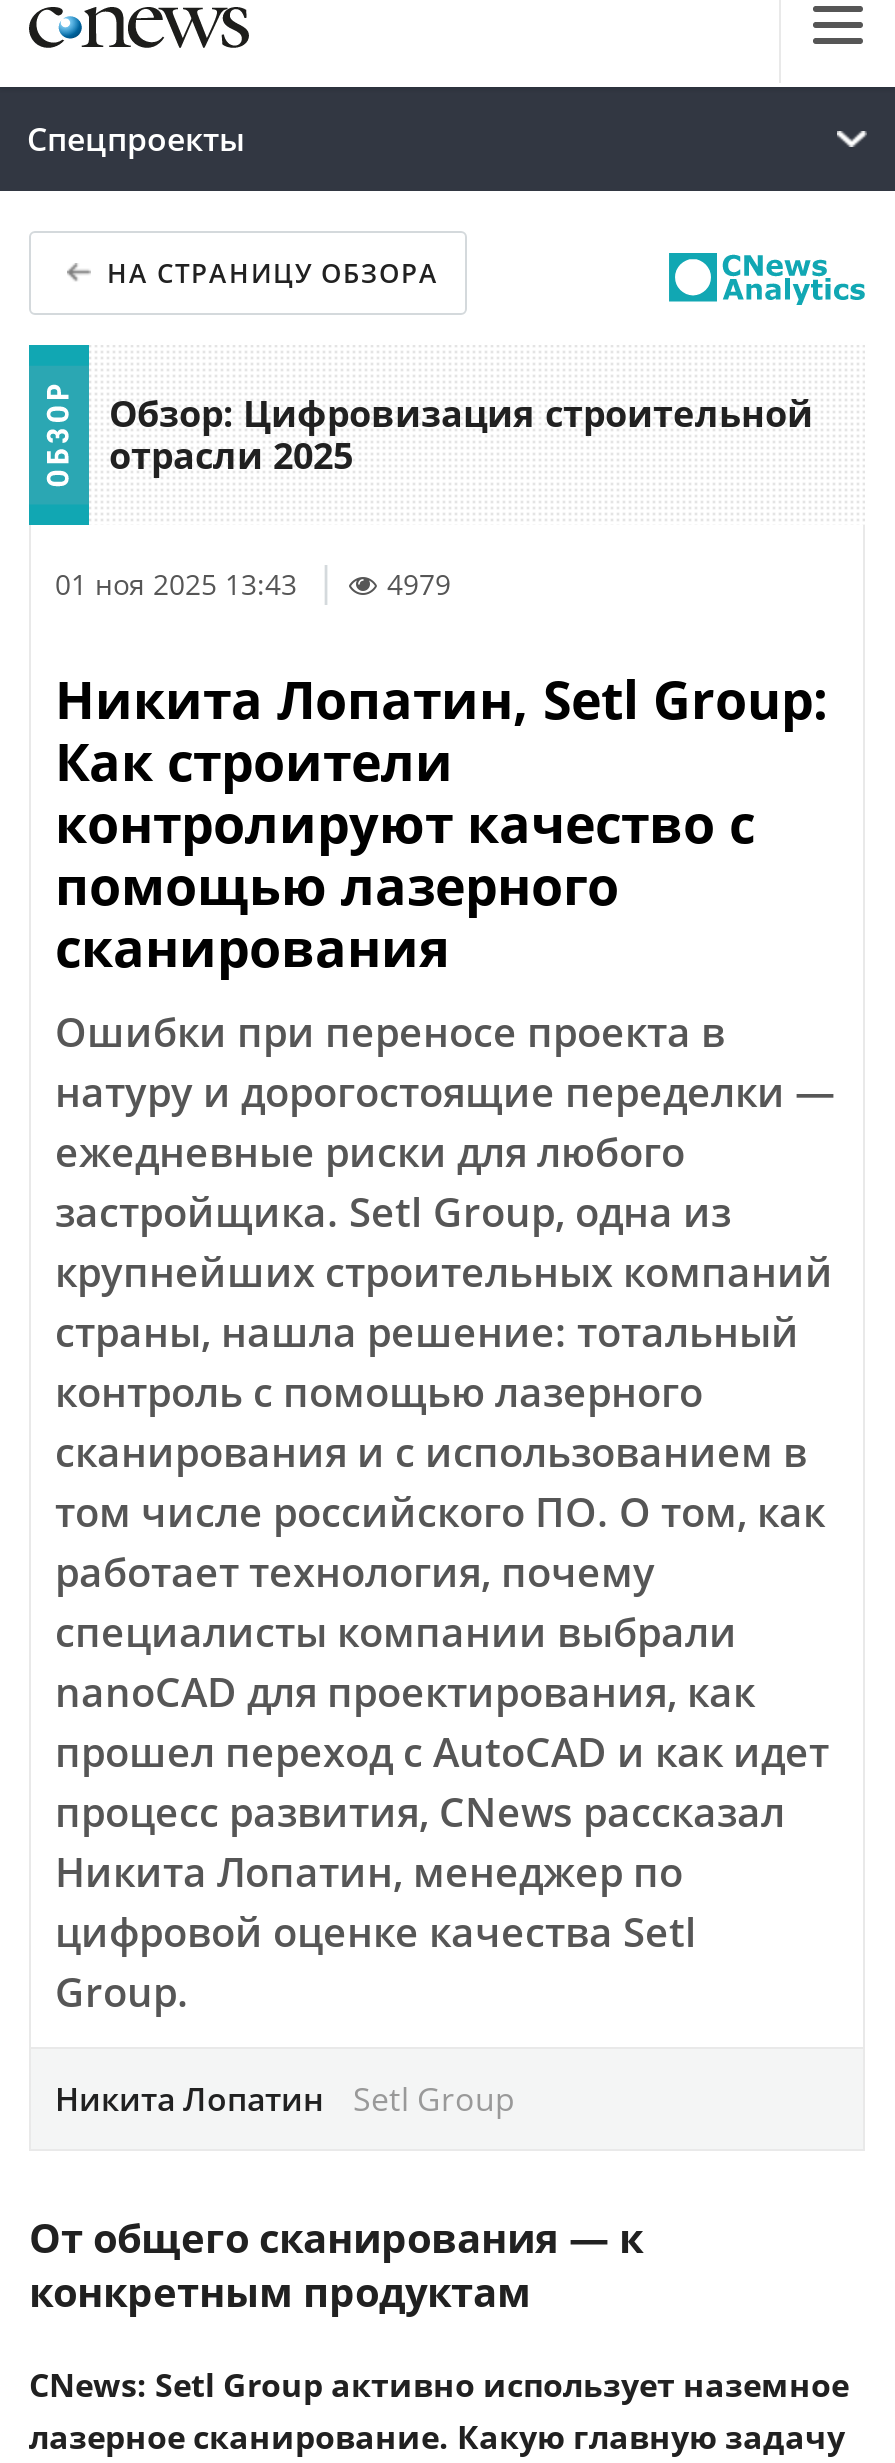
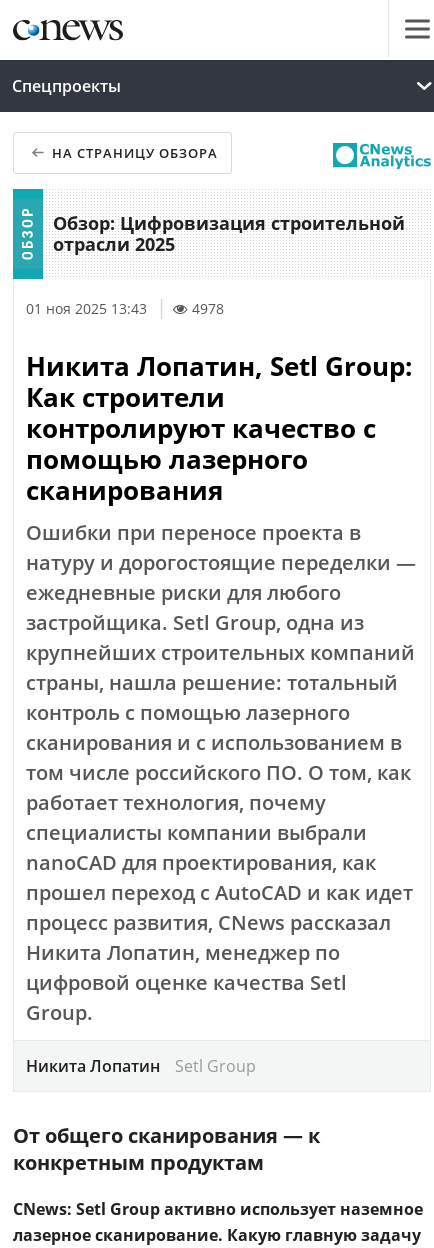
- 4979
+ 4978
